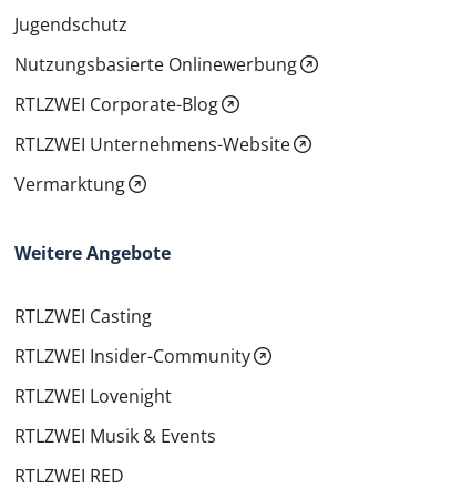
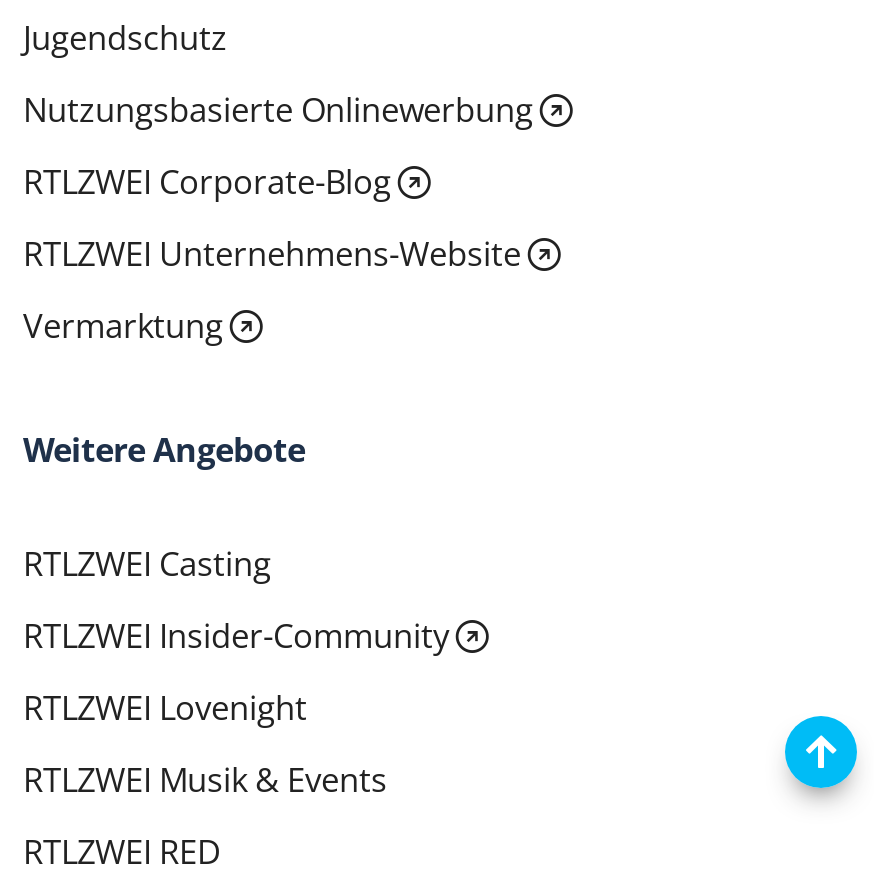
+ [image]
